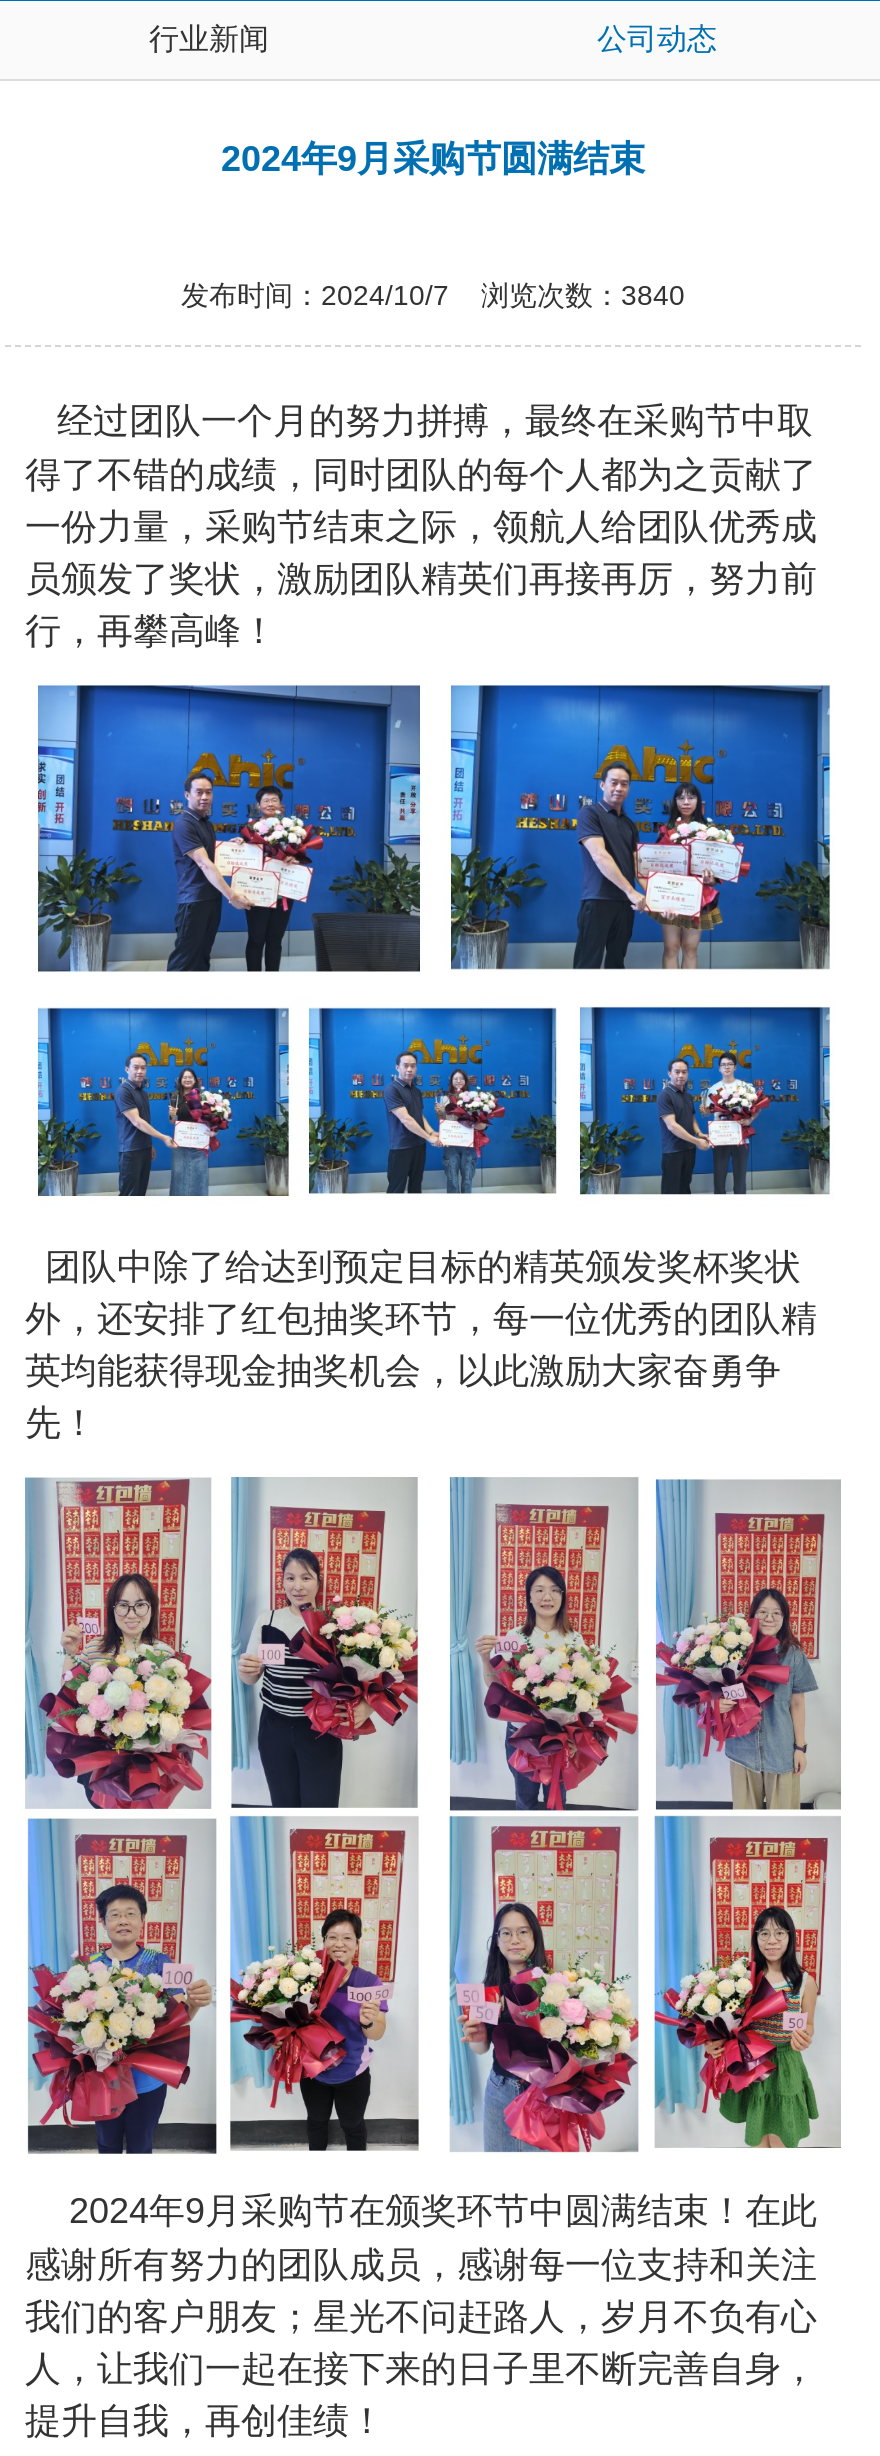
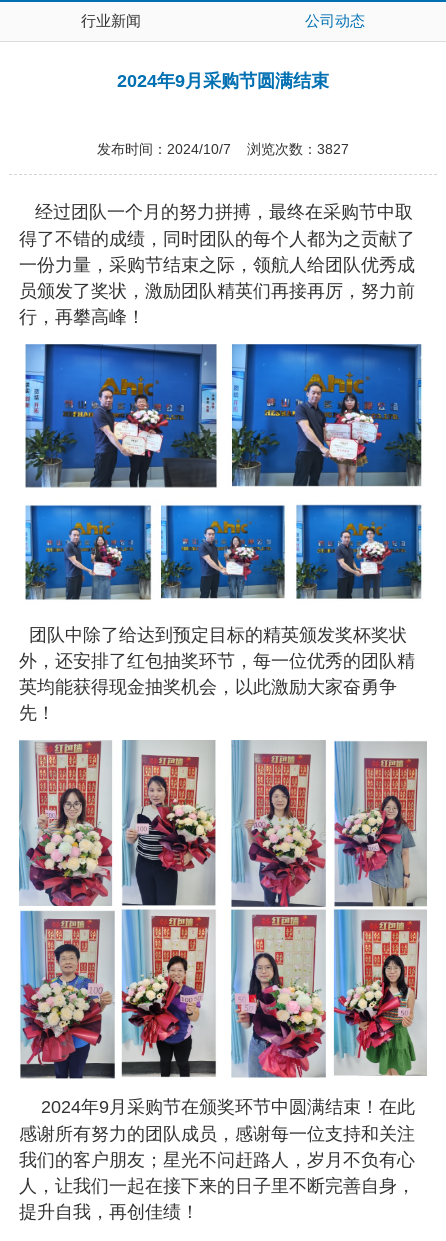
- 发布时间：2024/10/7 浏览次数：3840
+ 发布时间：2024/10/7 浏览次数：3827
